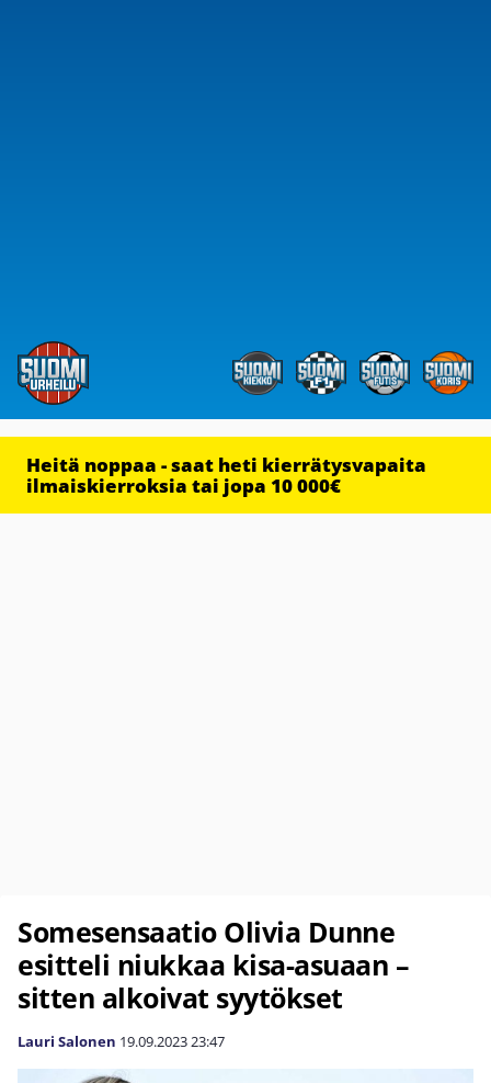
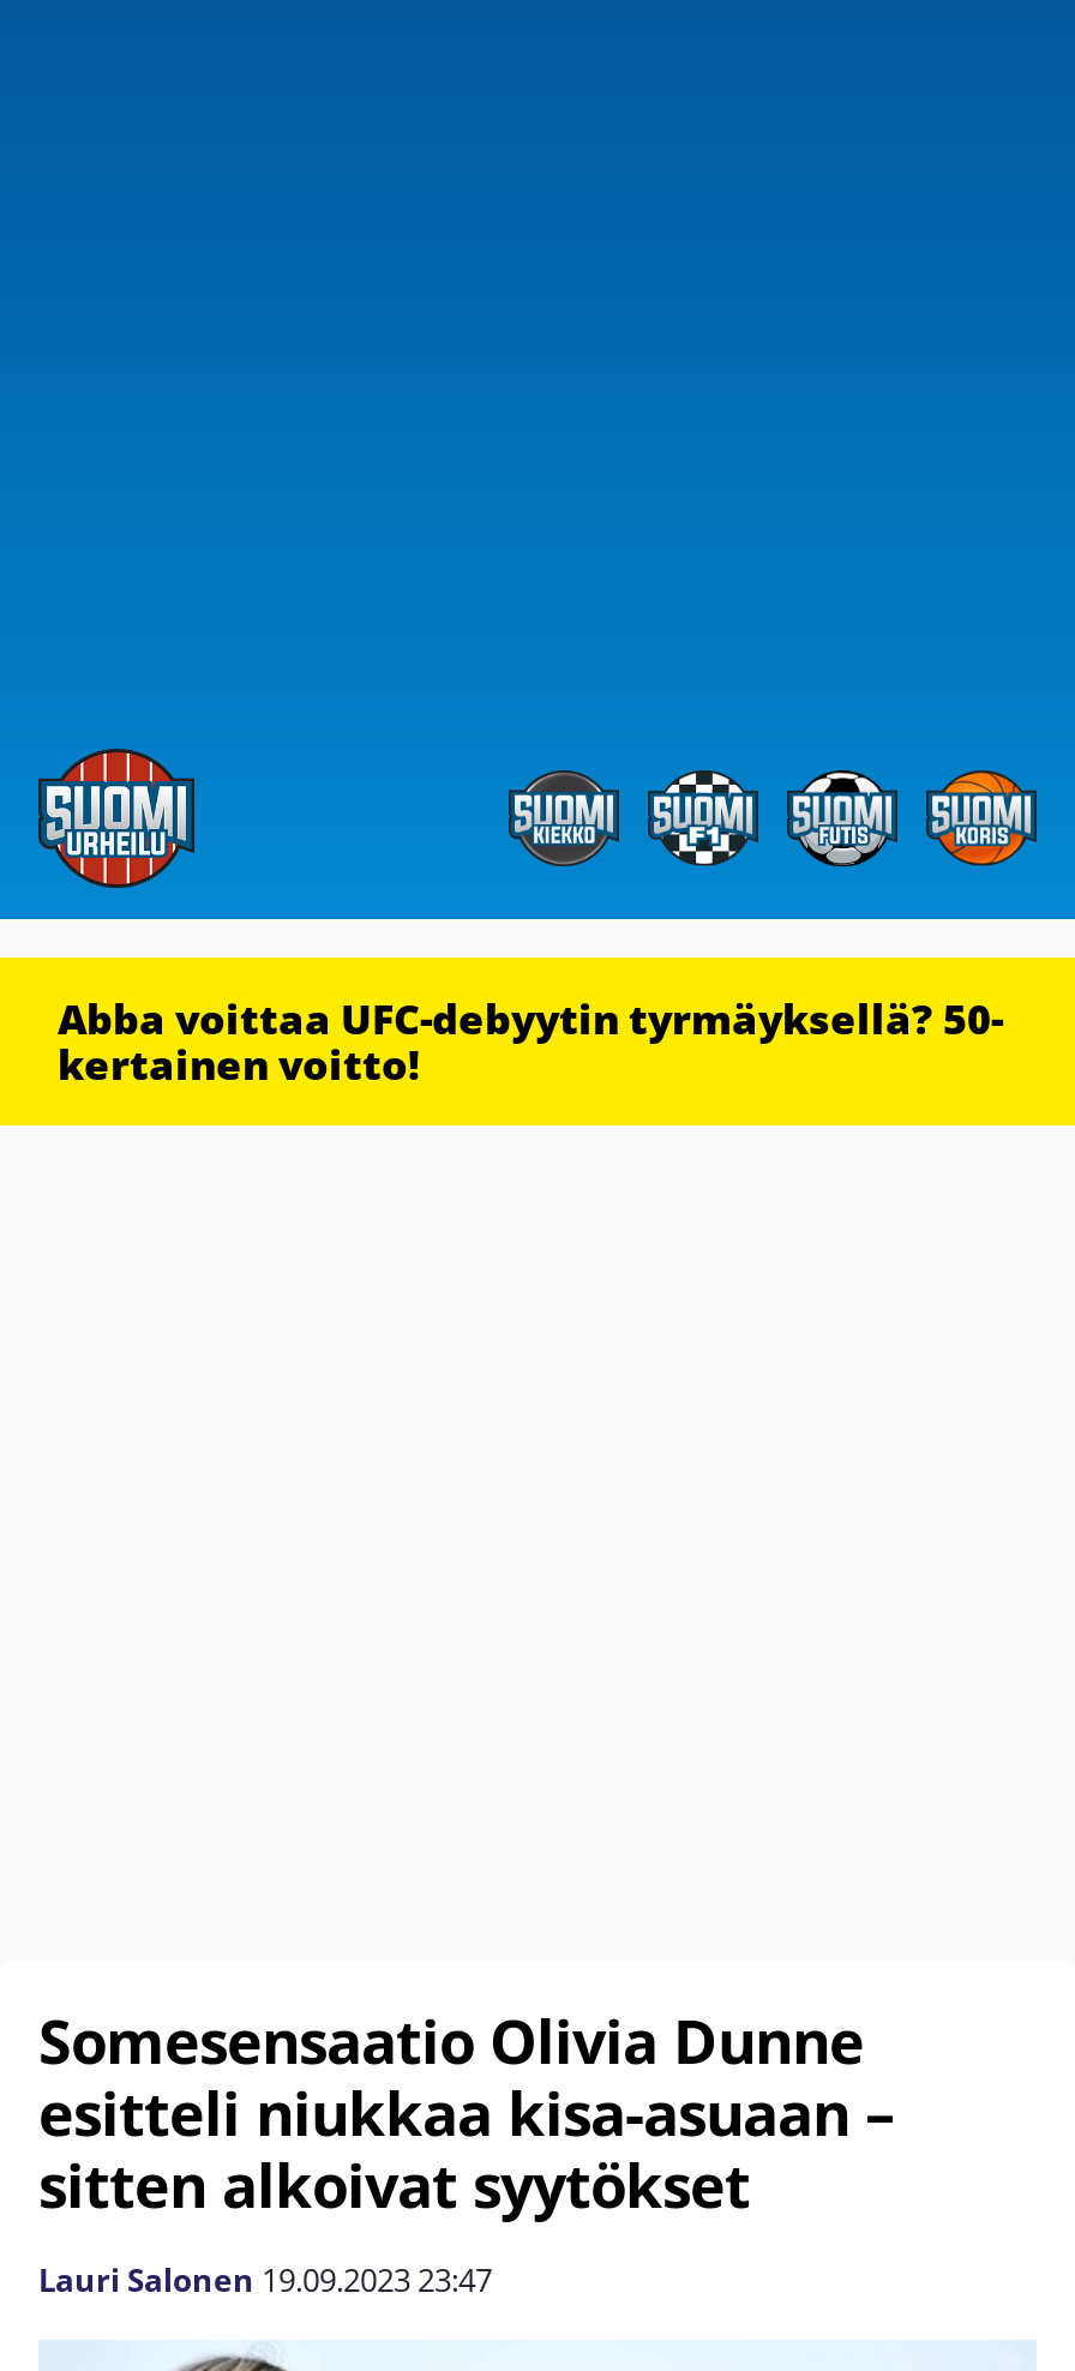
- Heitä noppaa - saat heti kierrätysvapaita
- ilmaiskierroksia tai jopa 10 000€
+ Abba voittaa UFC-debyytin tyrmäyksellä? 50-
+ kertainen voitto!
